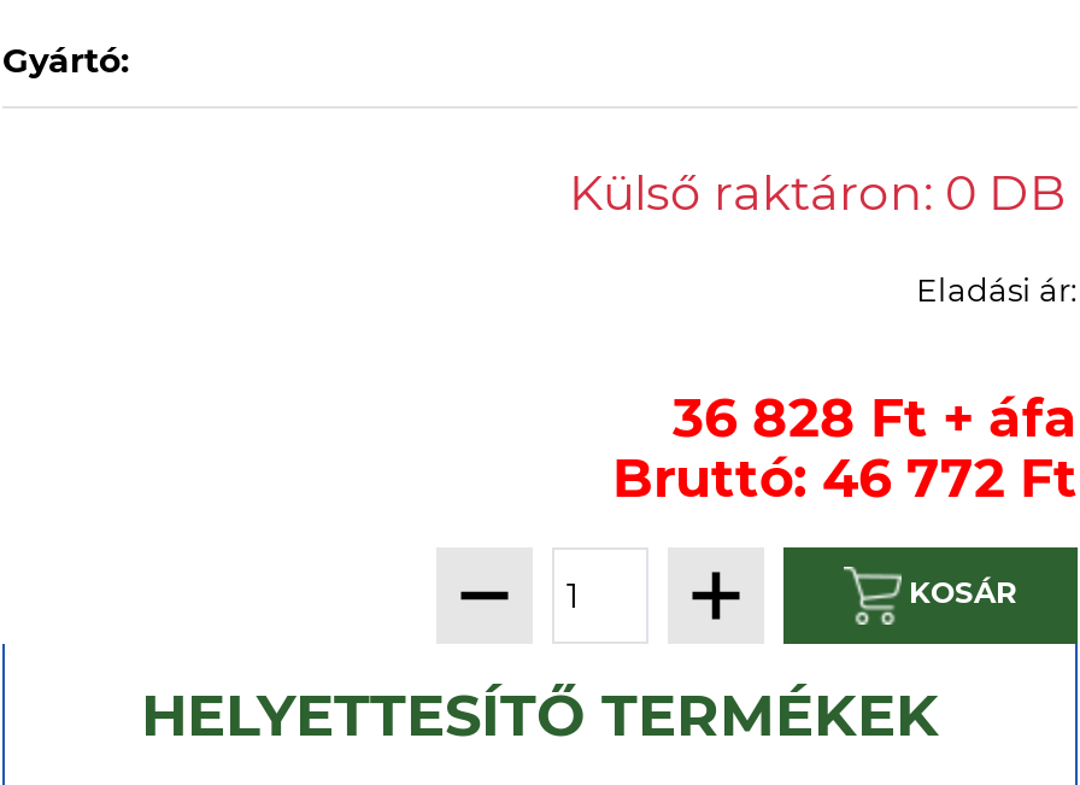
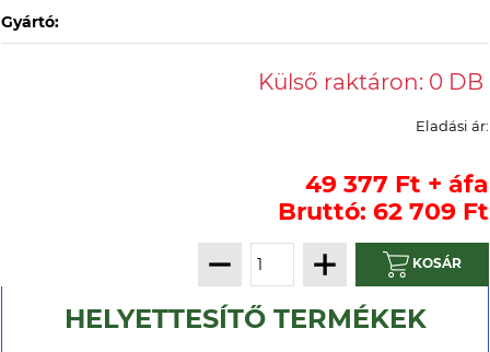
- 36 828 Ft + áfa
+ 49 377 Ft + áfa

- Bruttó: 46 772 Ft
+ Bruttó: 62 709 Ft
